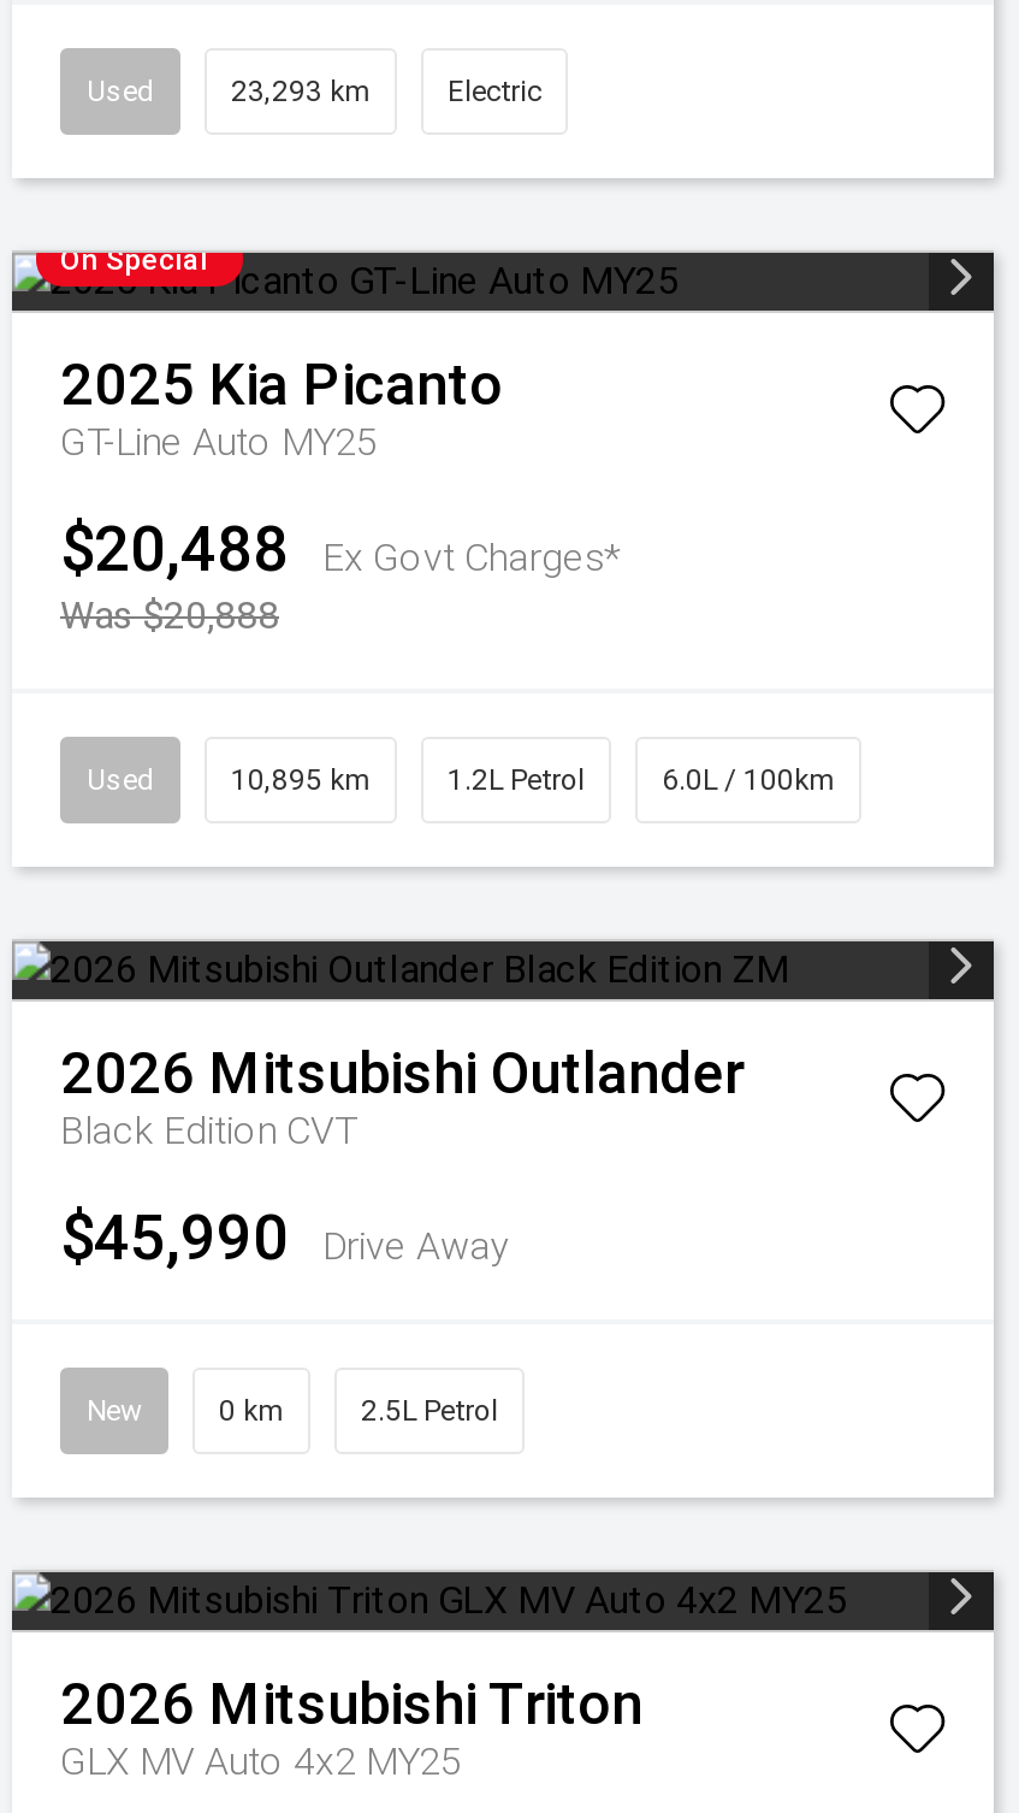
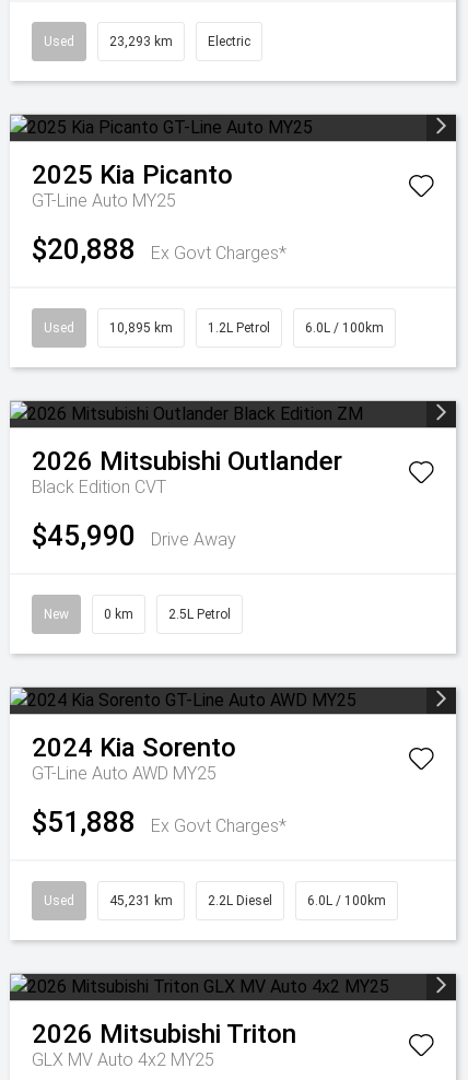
- On Special

- $20,488 Ex Govt Charges*
+ $20,888 Ex Govt Charges*

- Was $20,888

moved up: Used | 10,895 km | 1.2L Petrol | ... | 0 km | 2.5L Petrol

+ 2024 Kia Sorento
+ GT-Line Auto AWD MY25
+ $51,888
+ Ex Govt Charges*

+ Used
+ 45,231 km
+ 2.2L Diesel
+ 6.0L / 100km
